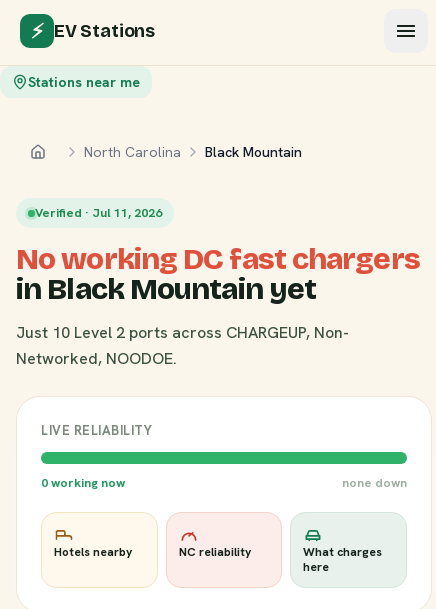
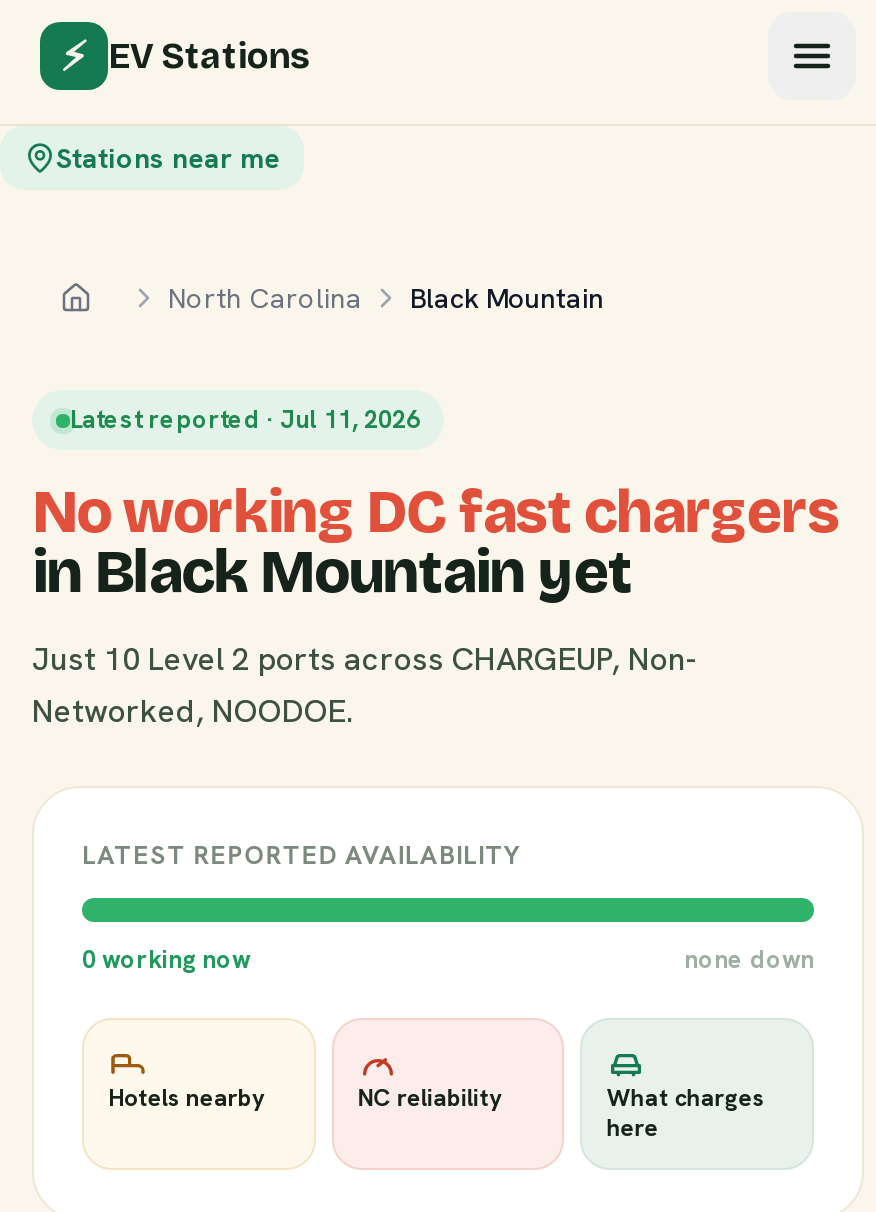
- Verified · Jul 11, 2026
+ Latest reported · Jul 11, 2026

- LIVE RELIABILITY
+ LATEST REPORTED AVAILABILITY
